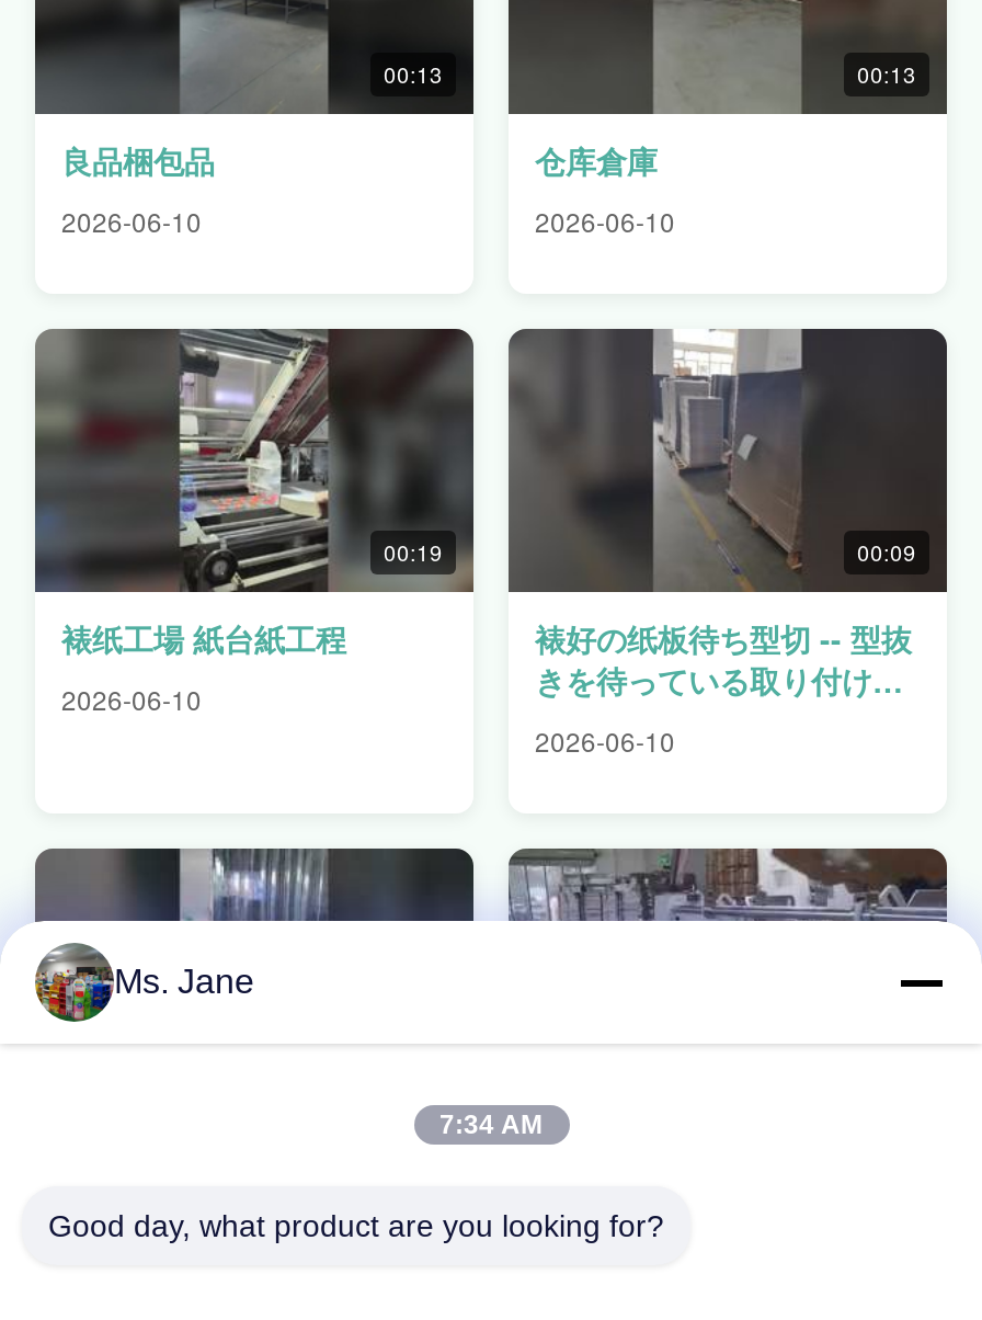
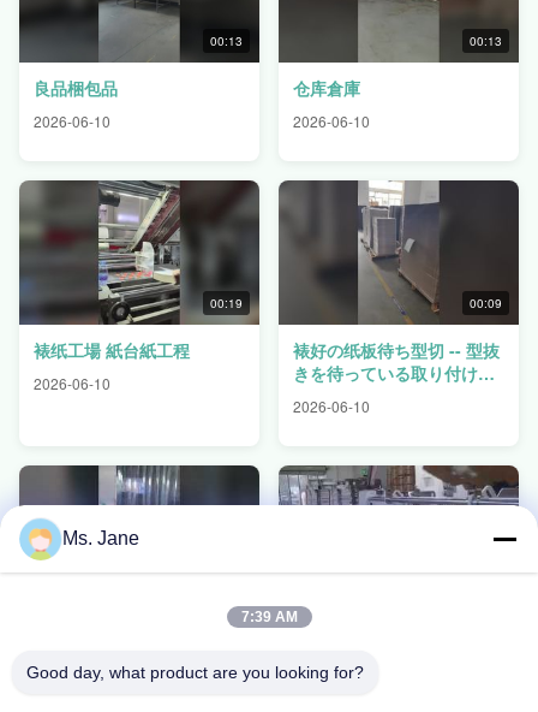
- [image]
+ [image]

- 7:34 AM
+ 7:39 AM
